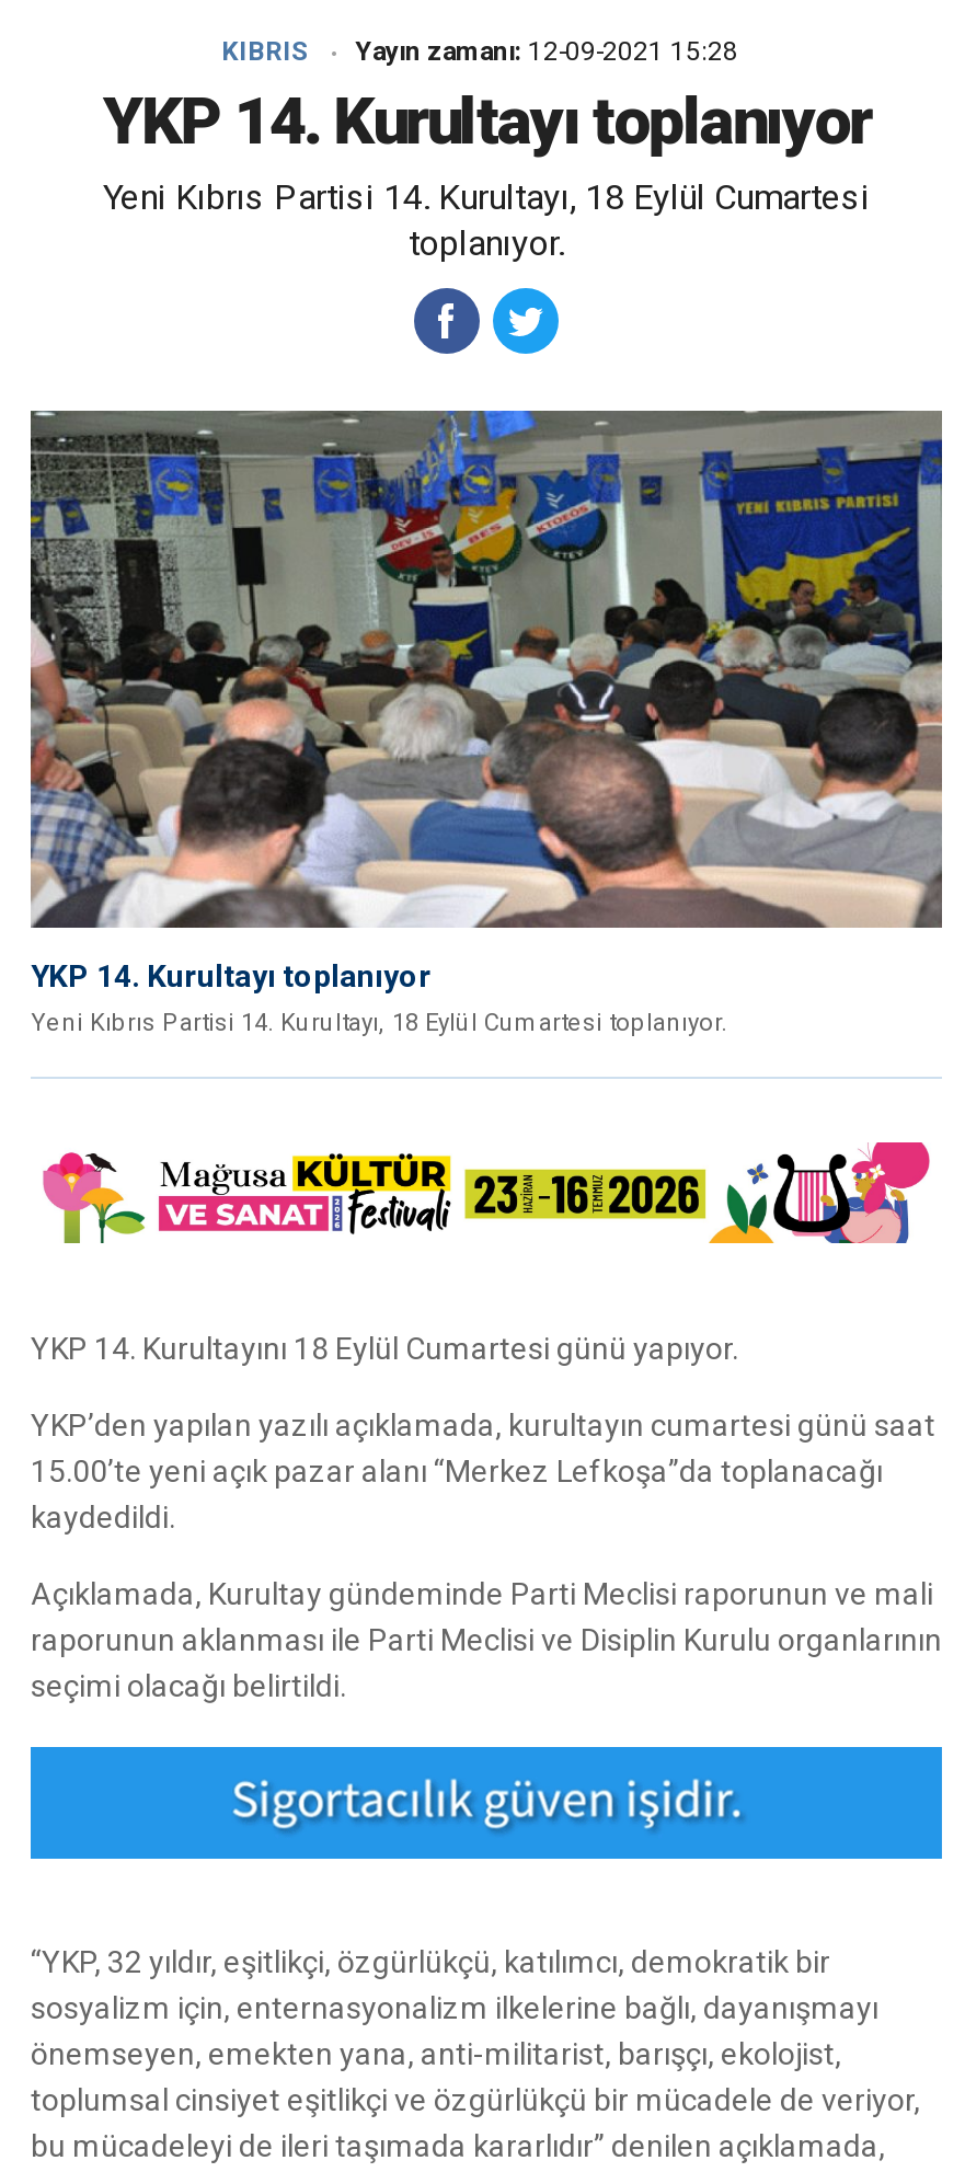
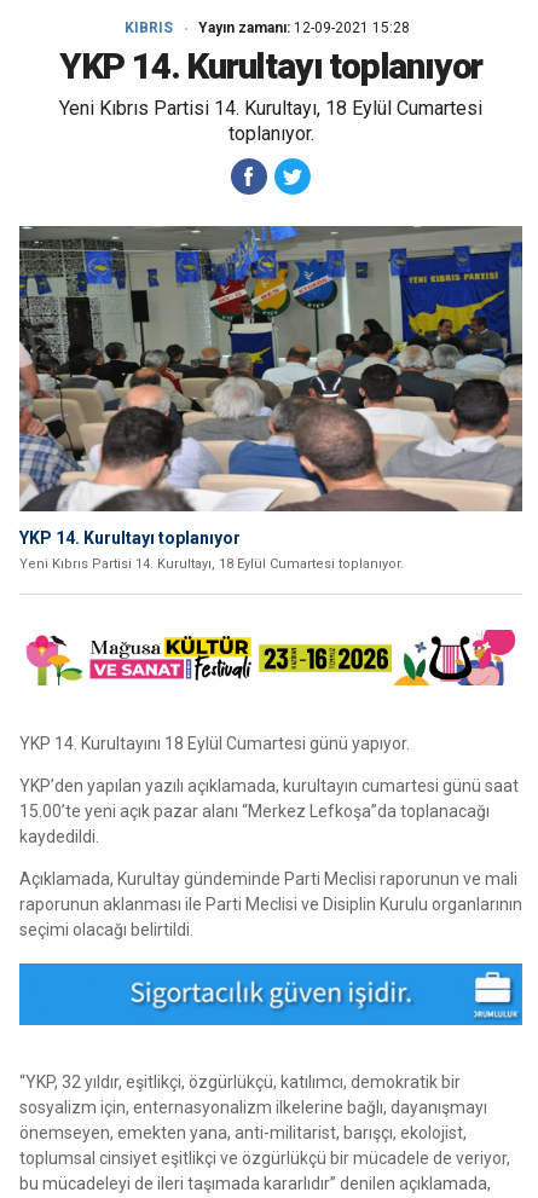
+ [image]
